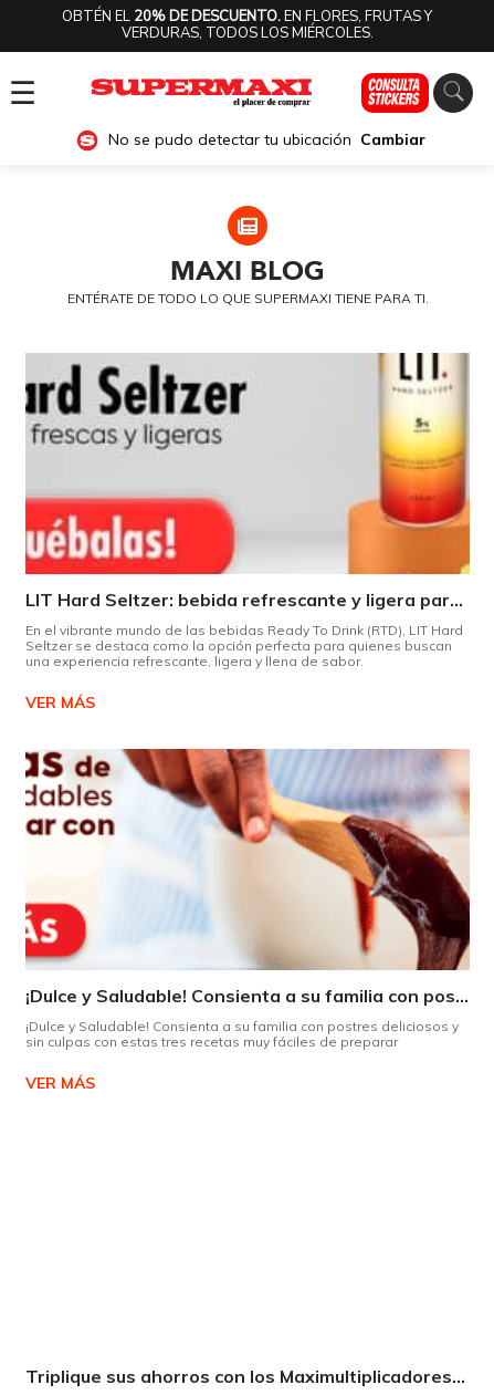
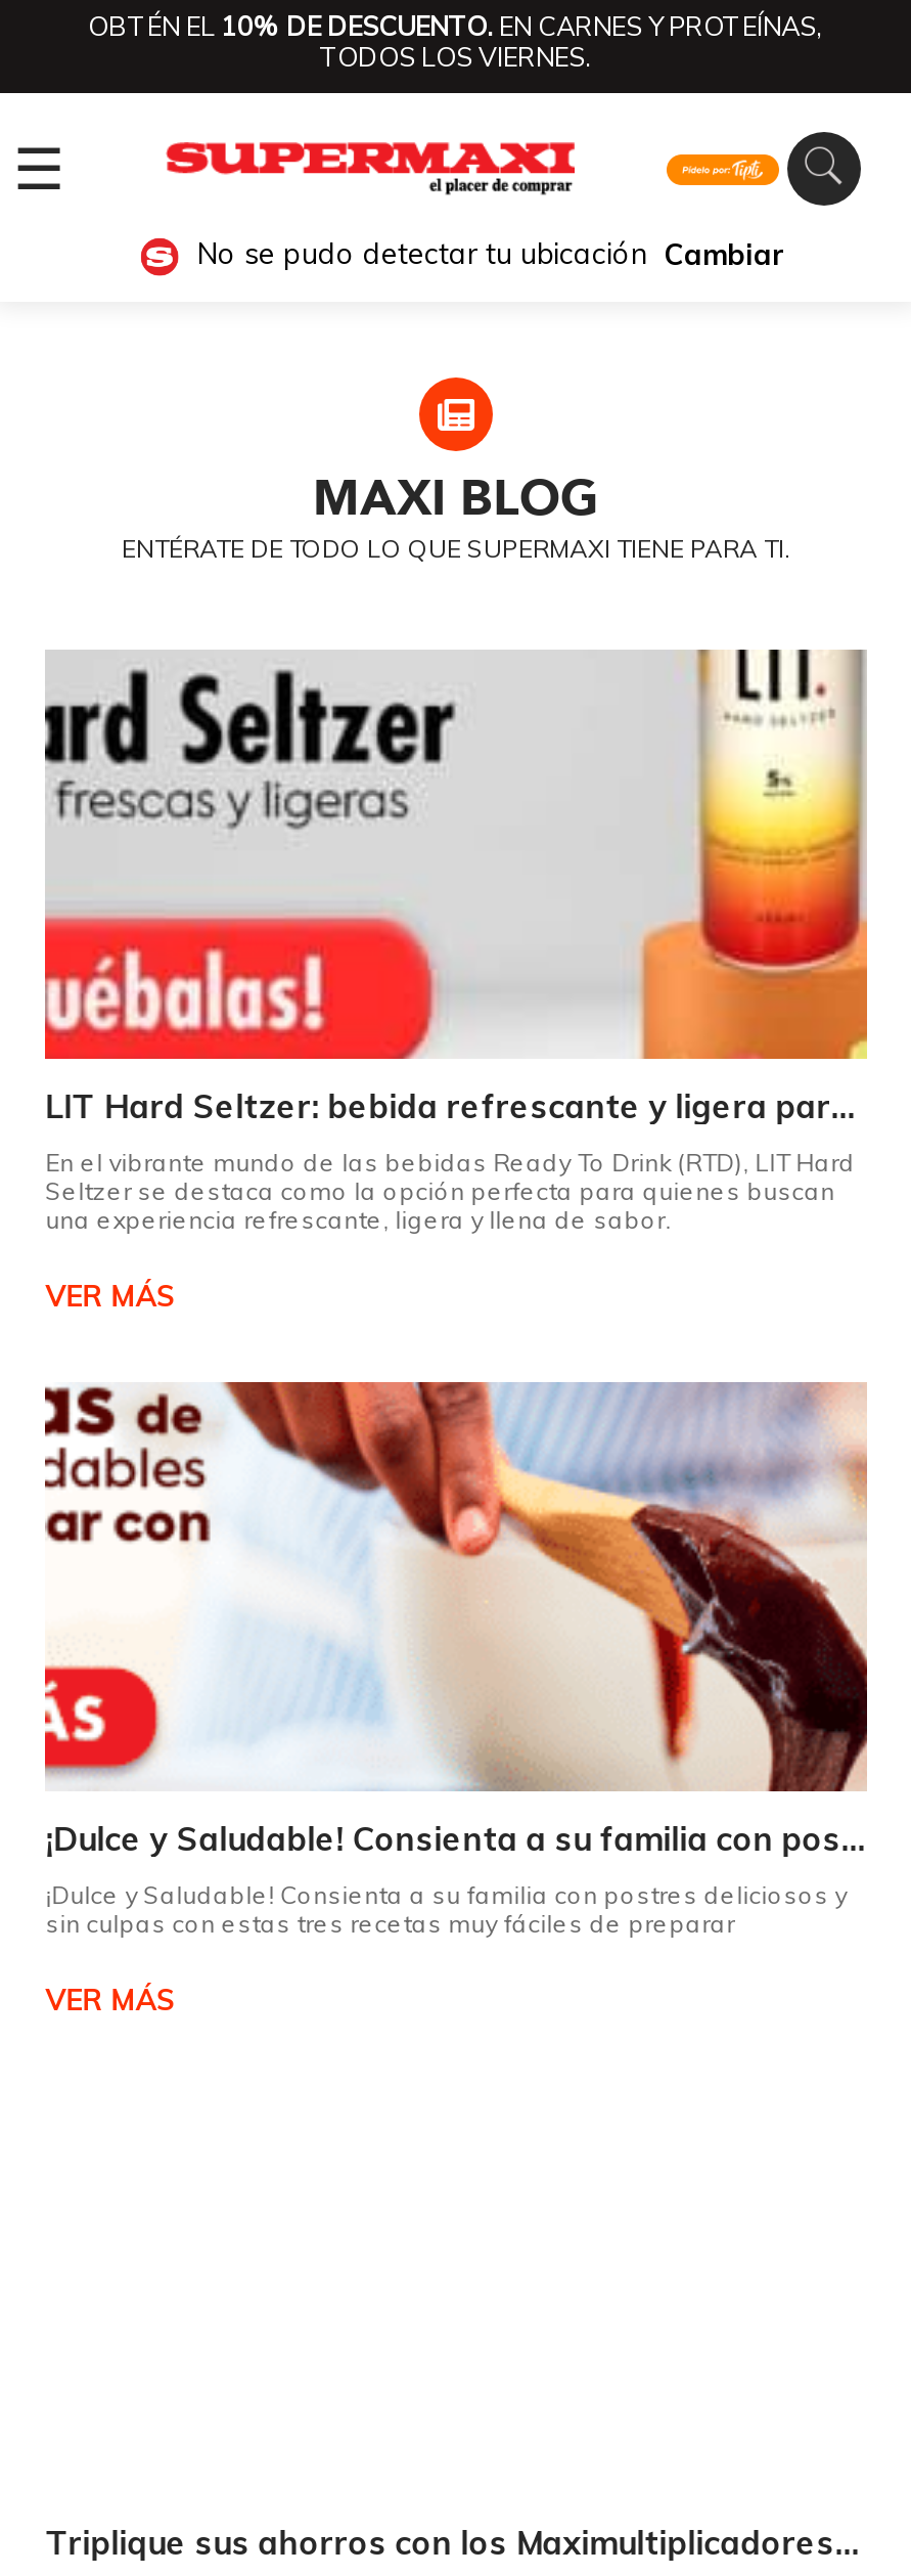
- OBTÉN EL 20% DE DESCUENTO. EN FLORES, FRUTAS Y
- VERDURAS, TODOS LOS MIÉRCOLES.
+ OBTÉN EL 10% DE DESCUENTO. EN CARNES Y PROTEÍNAS,
+ TODOS LOS VIERNES.

- [image]
+ [image]
